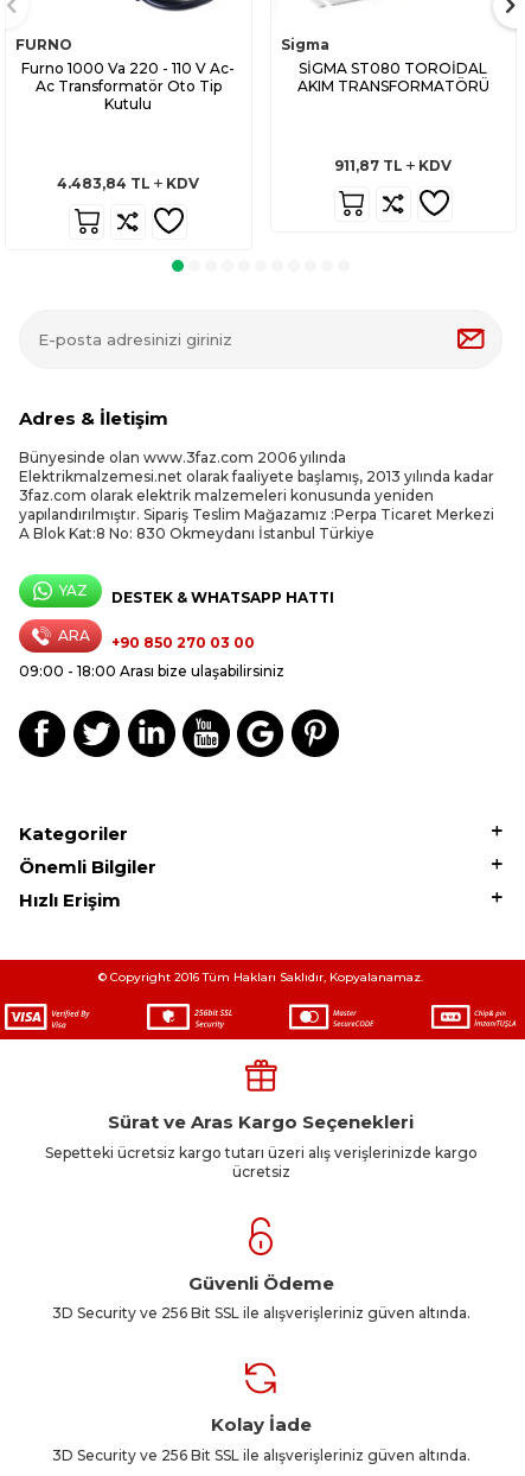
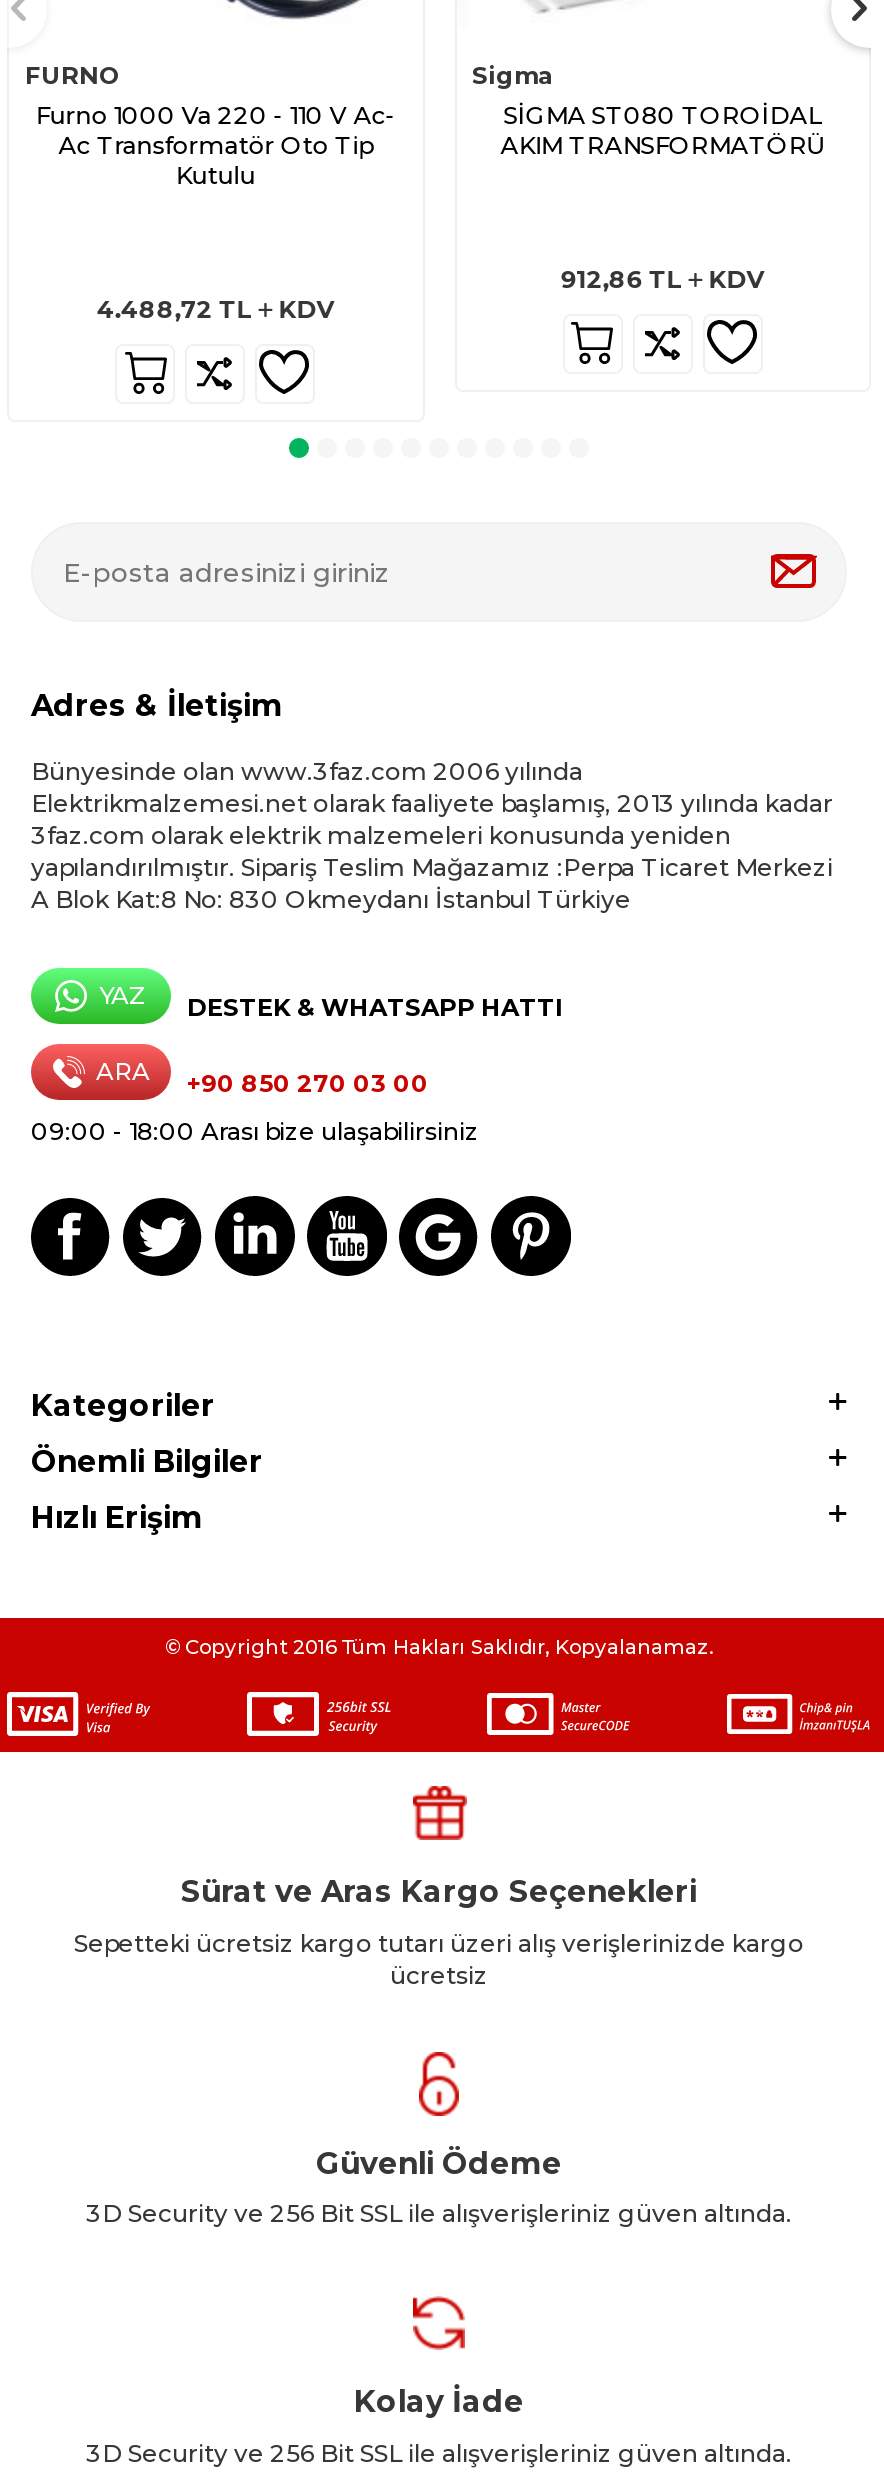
- 911,87 TL KDV
+ 912,86 TL KDV

- 4.483,84 TL KDV
+ 4.488,72 TL KDV
